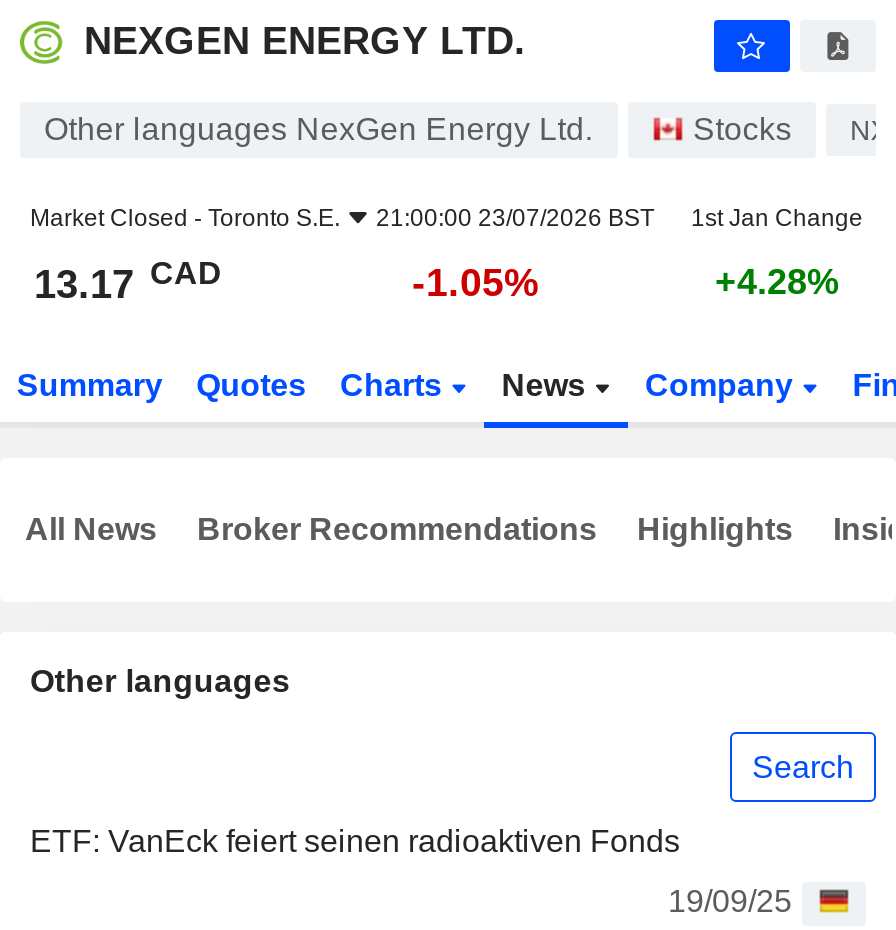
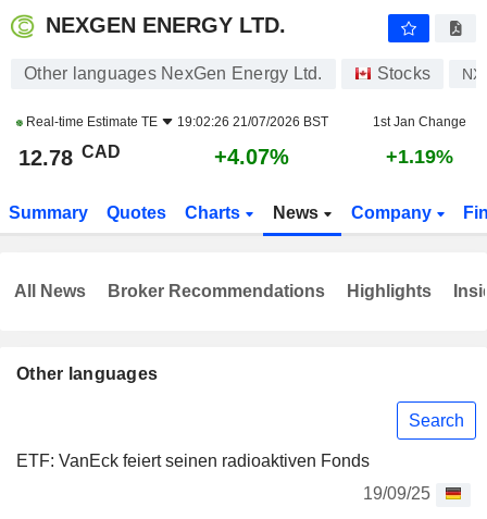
- Market Closed - Toronto S.E.
- 21:00:00 23/07/2026 BST
+ Real-time Estimate TE
+ 19:02:26 21/07/2026 BST

- 13.17 CAD
+ 12.78 CAD

- -1.05%
+ +4.07%

- +4.28%
+ +1.19%
